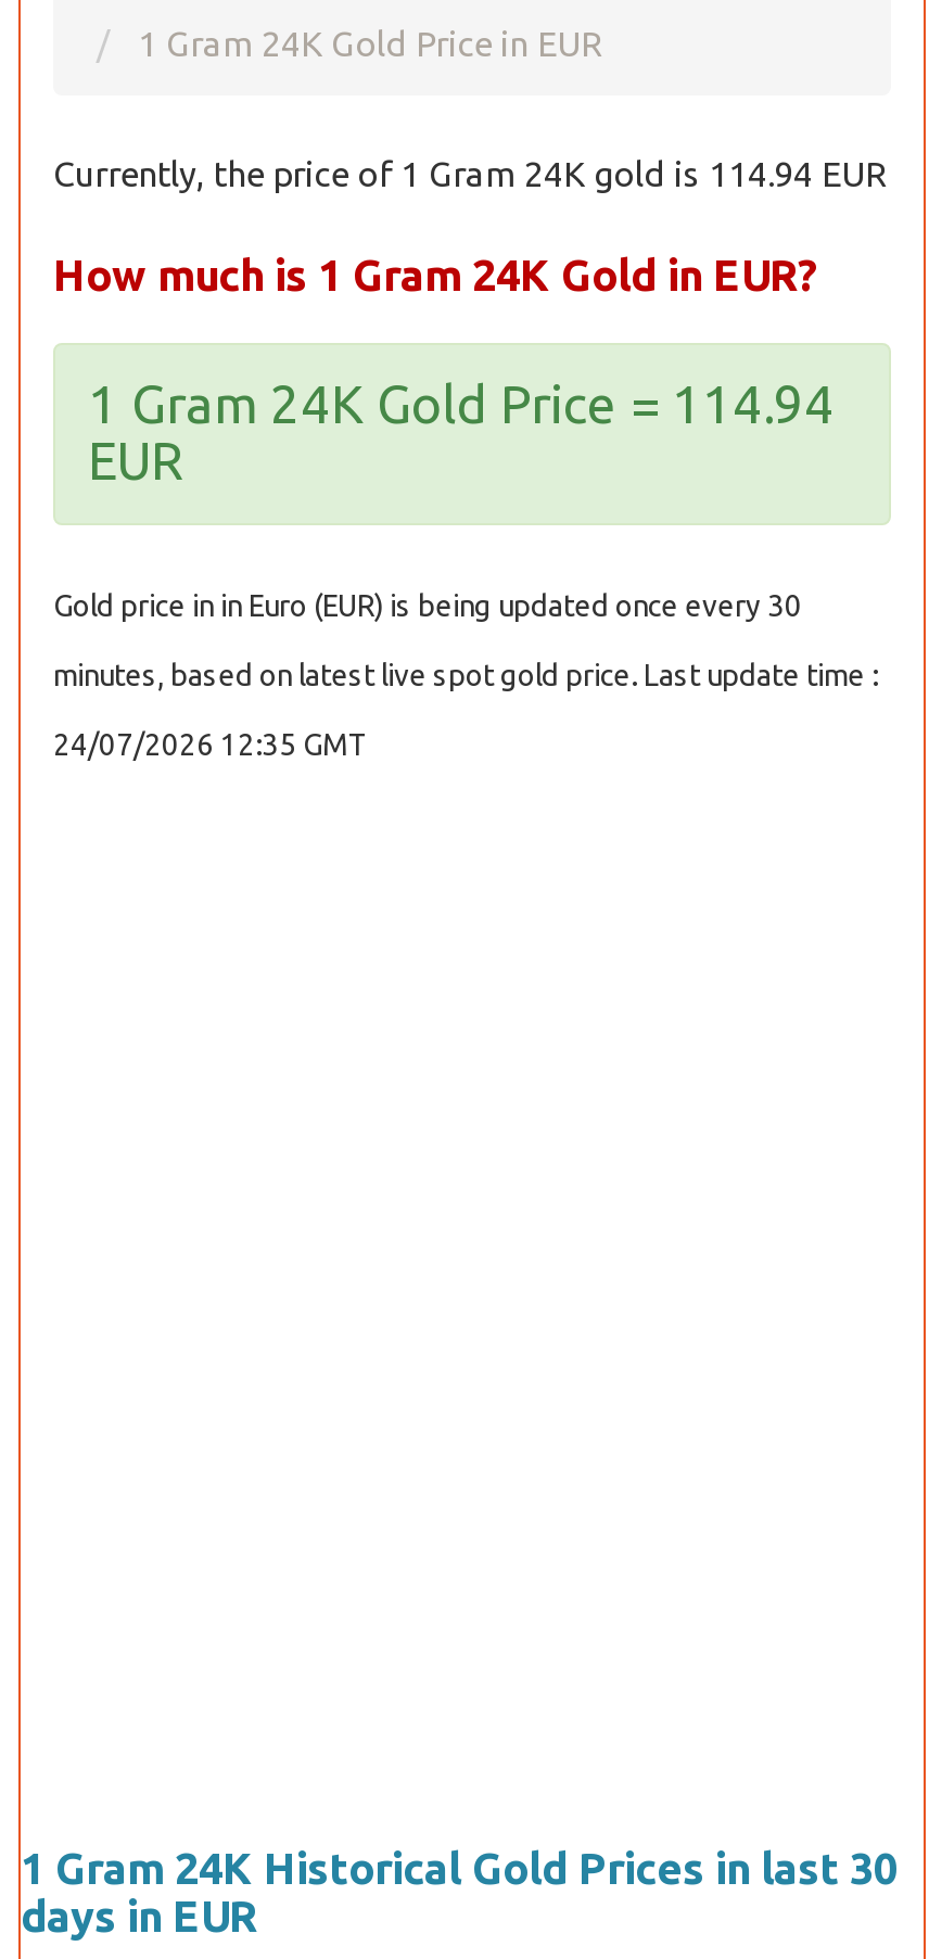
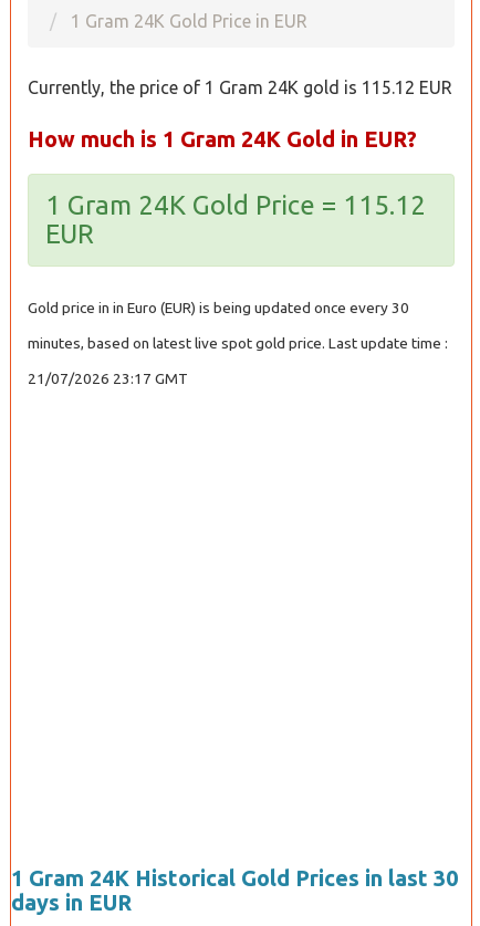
- Currently, the price of 1 Gram 24K gold is 114.94 EUR
+ Currently, the price of 1 Gram 24K gold is 115.12 EUR

- 1 Gram 24K Gold Price = 114.94
+ 1 Gram 24K Gold Price = 115.12

- 24/07/2026 12:35 GMT
+ 21/07/2026 23:17 GMT
